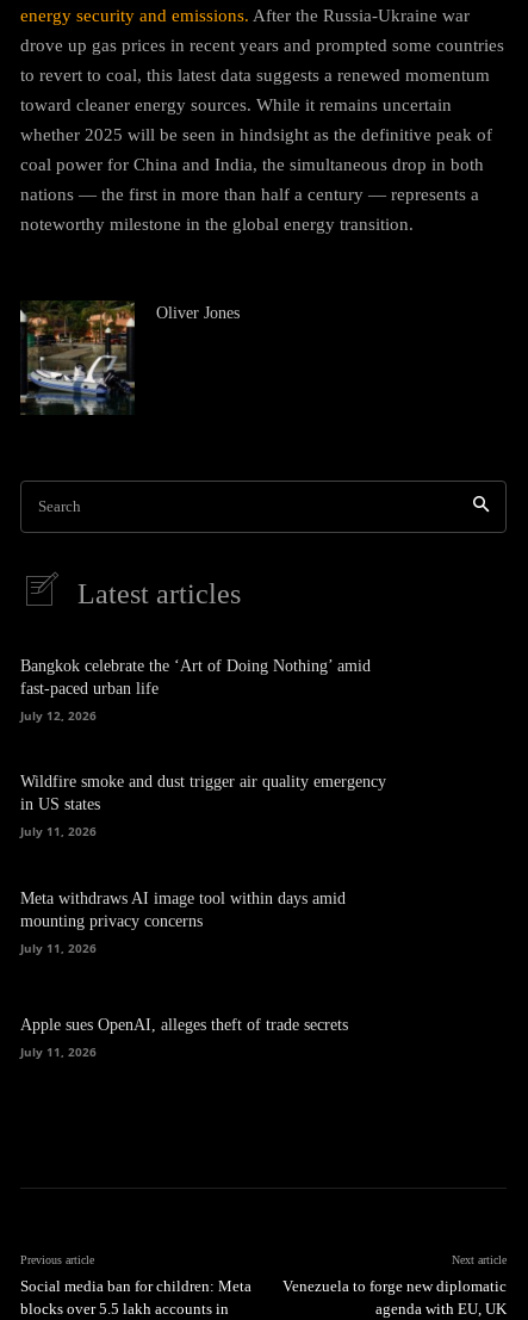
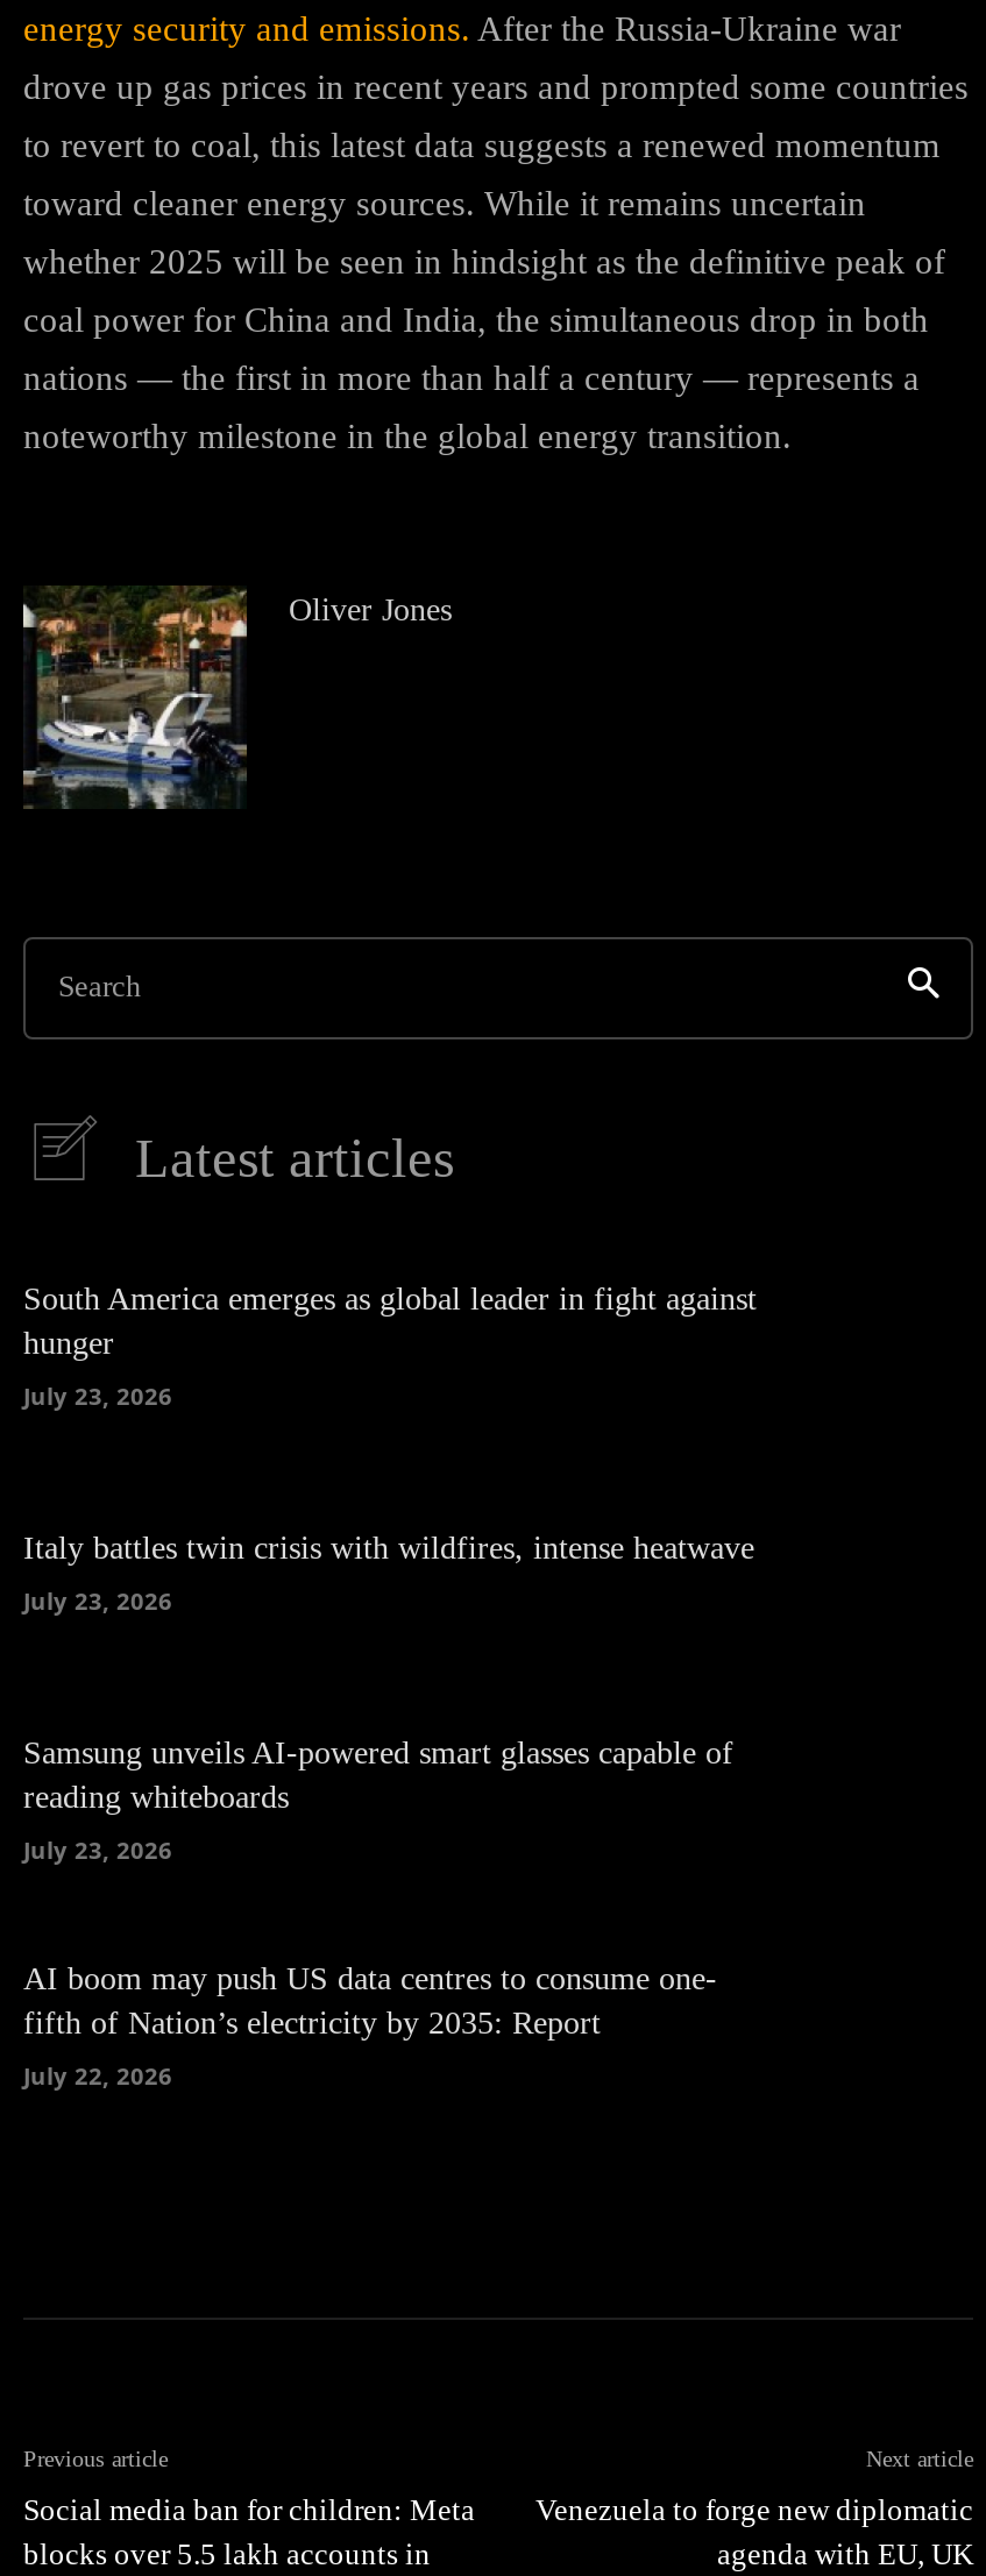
- Bangkok celebrate the ‘Art of Doing Nothing’ amid
- fast-paced urban life
+ South America emerges as global leader in fight against
+ hunger

- July 12, 2026
+ July 23, 2026

- Wildfire smoke and dust trigger air quality emergency
- in US states
+ Italy battles twin crisis with wildfires, intense heatwave

- July 11, 2026
+ July 23, 2026

- Meta withdraws AI image tool within days amid
- mounting privacy concerns
+ Samsung unveils AI-powered smart glasses capable of
+ reading whiteboards

- July 11, 2026
+ July 23, 2026

- Apple sues OpenAI, alleges theft of trade secrets
+ AI boom may push US data centres to consume one-
+ fifth of Nation’s electricity by 2035: Report

- July 11, 2026
+ July 22, 2026
